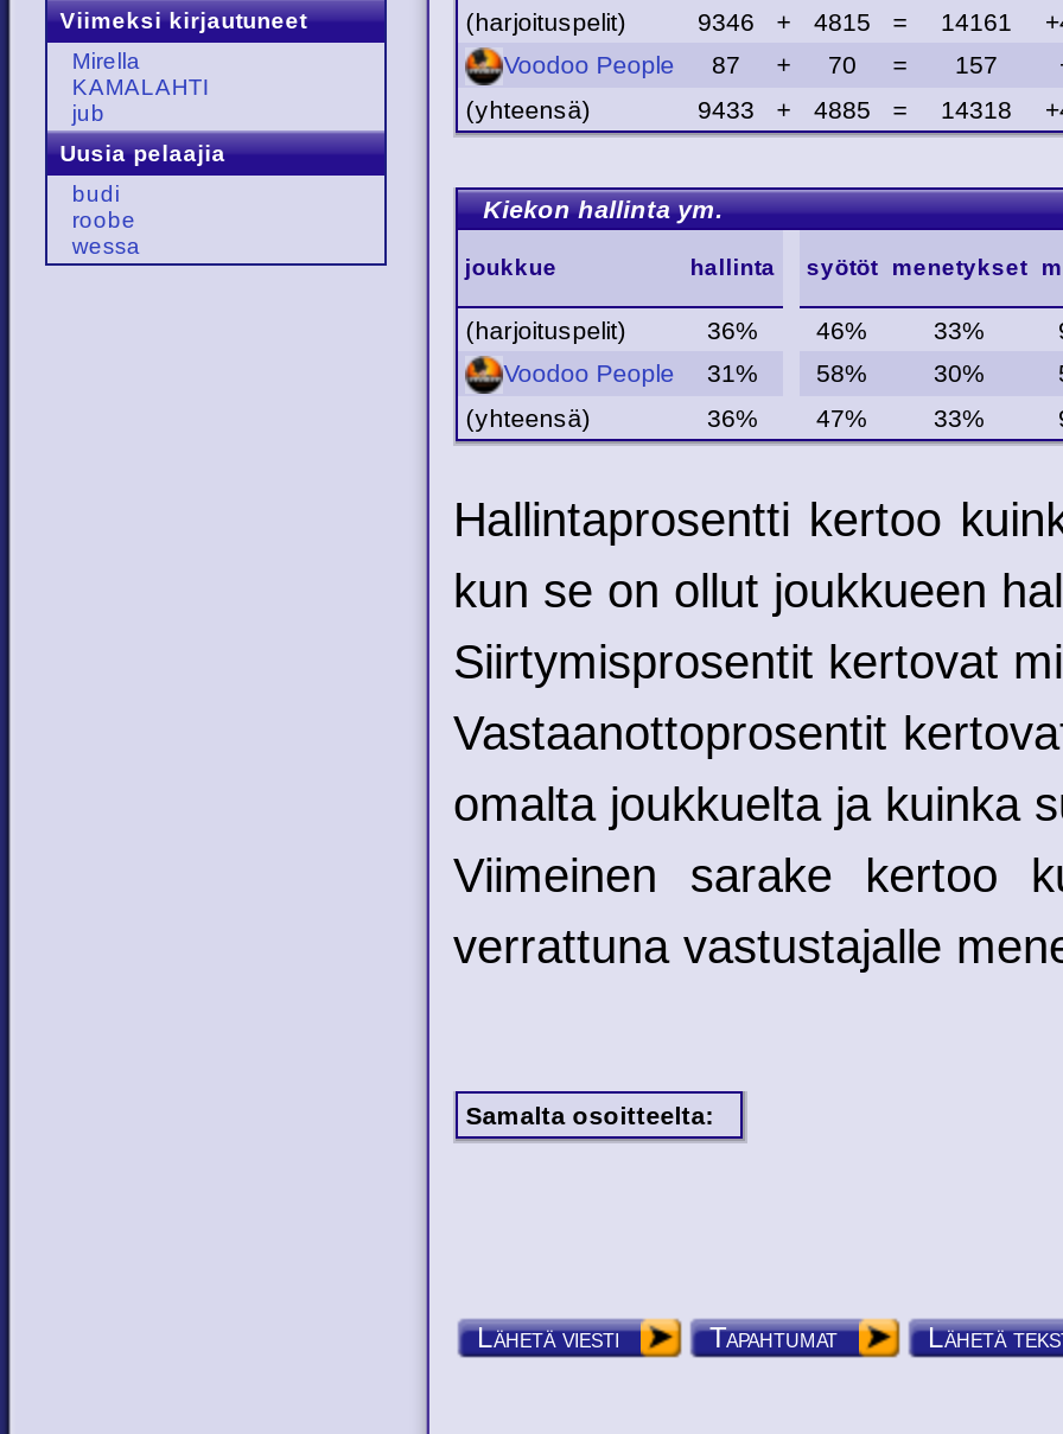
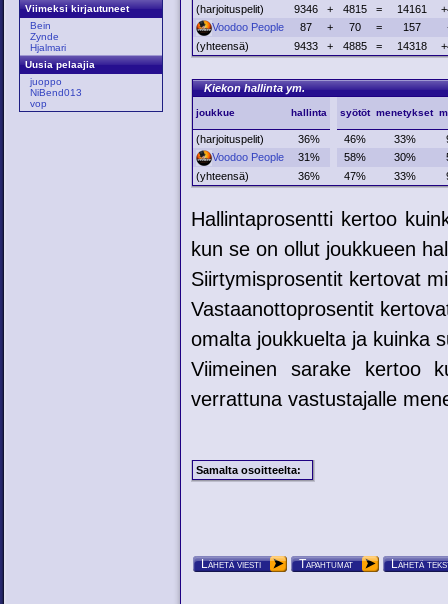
- Mirella
- KAMALAHTI
- jub
+ Bein
+ Zynde
+ Hjalmari

- budi
- roobe
- wessa
+ juoppo
+ NiBend013
+ vop
